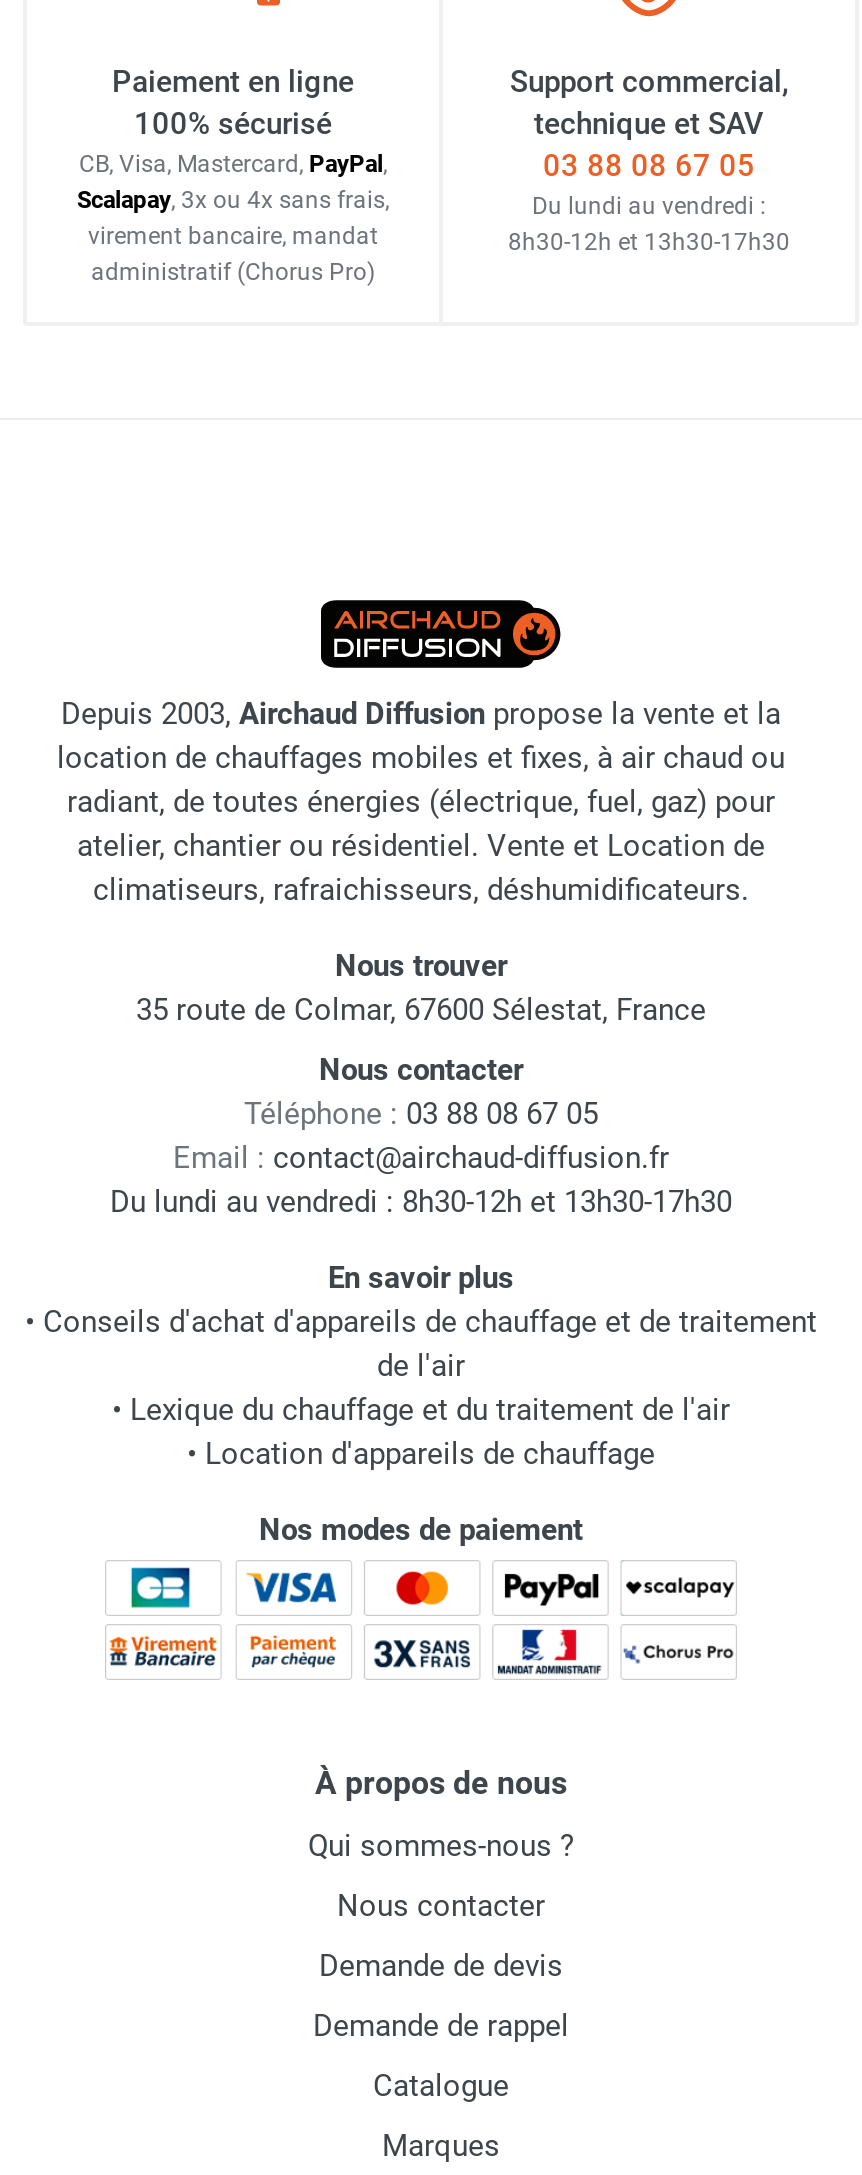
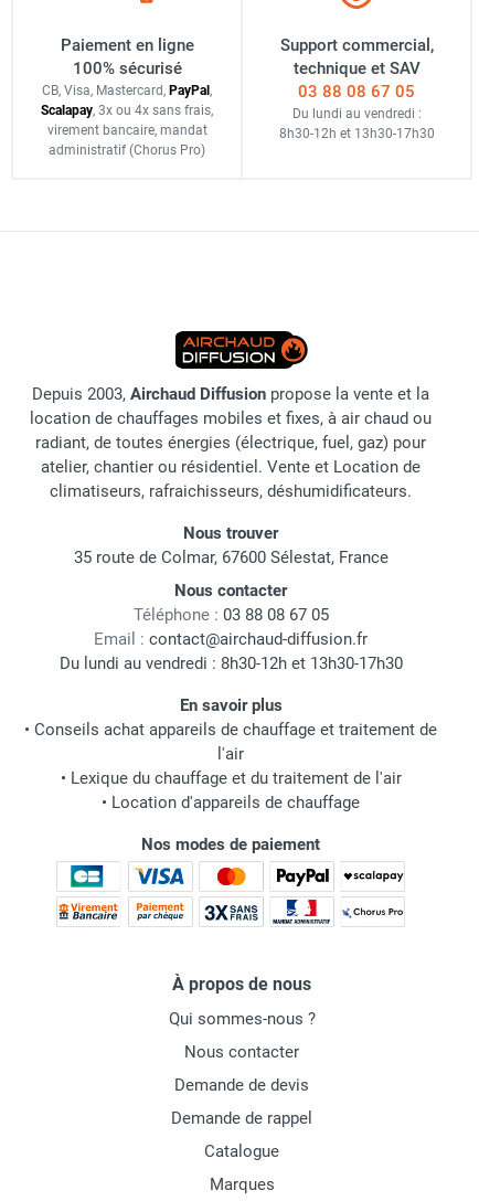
- • Conseils d'achat d'appareils de chauffage et de traitement
- de l'air
+ • Conseils achat appareils de chauffage et traitement de
+ l'air
